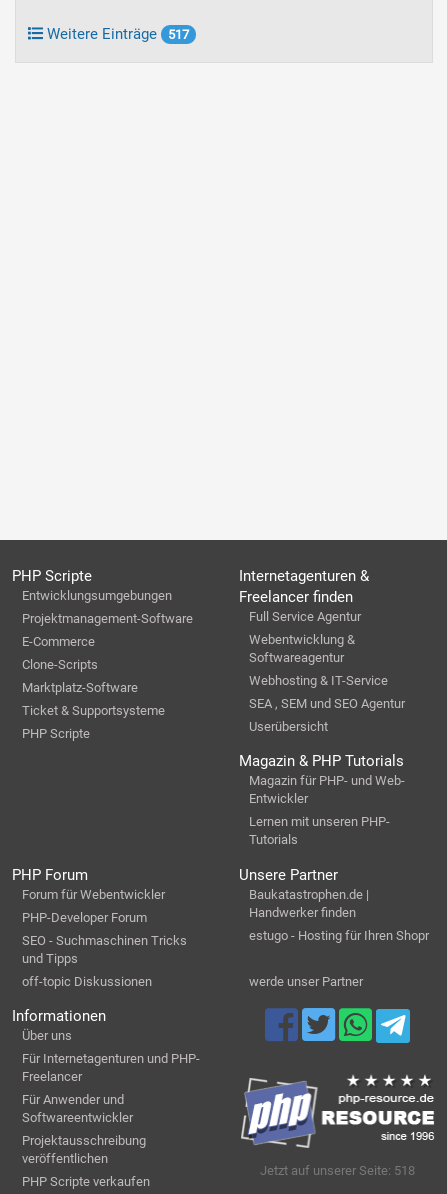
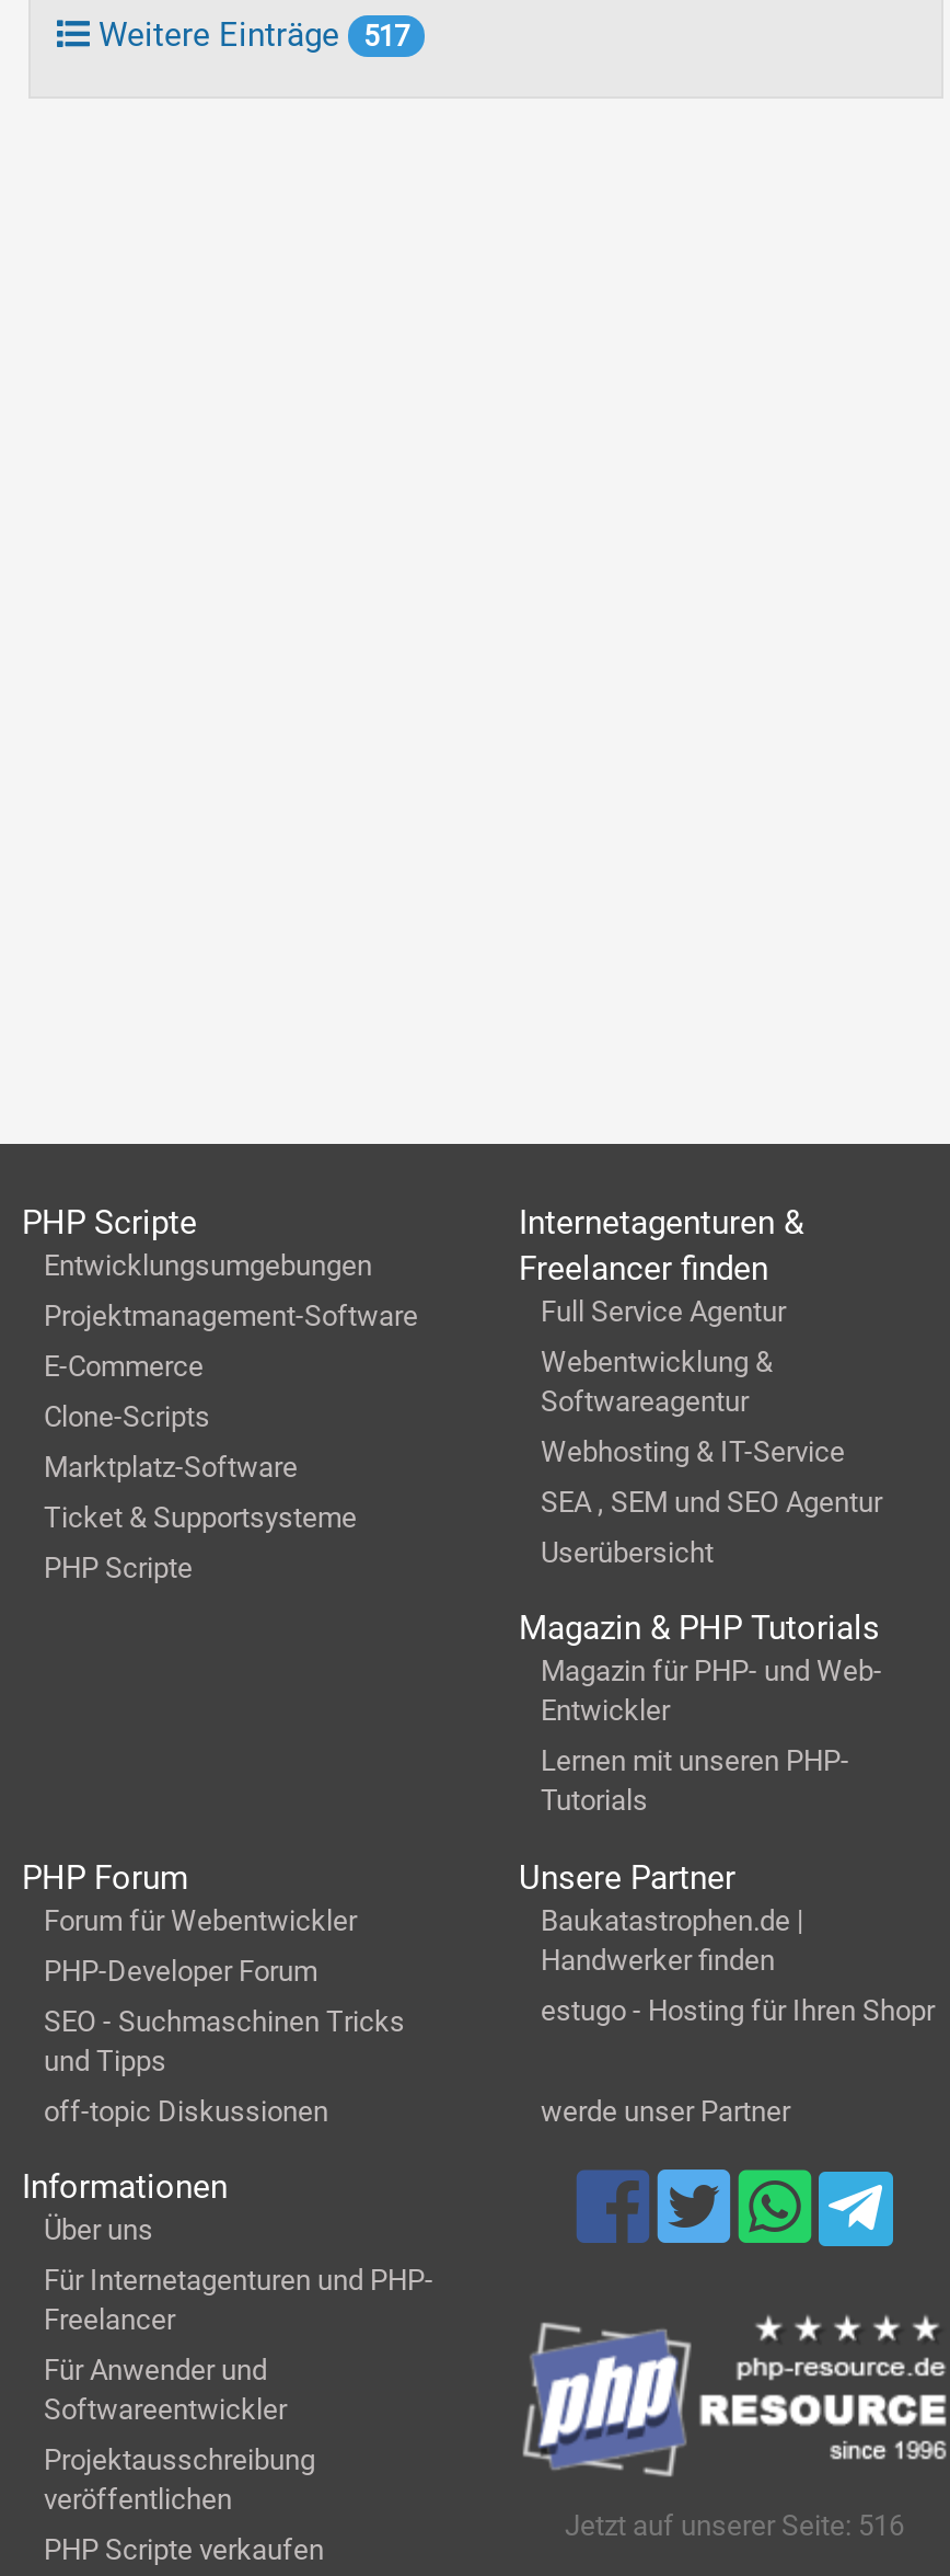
- Jetzt auf unserer Seite: 518
+ Jetzt auf unserer Seite: 516
